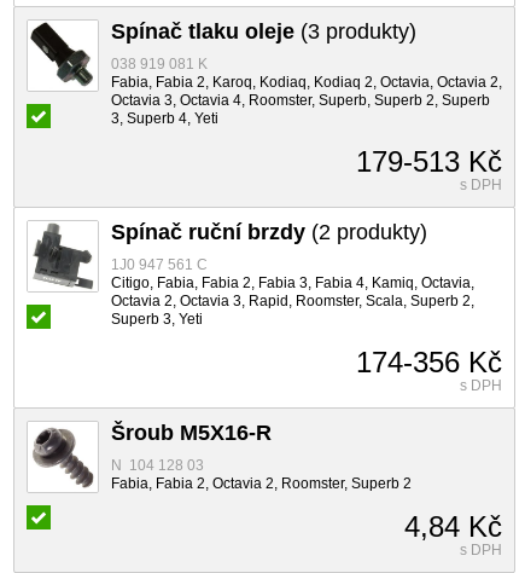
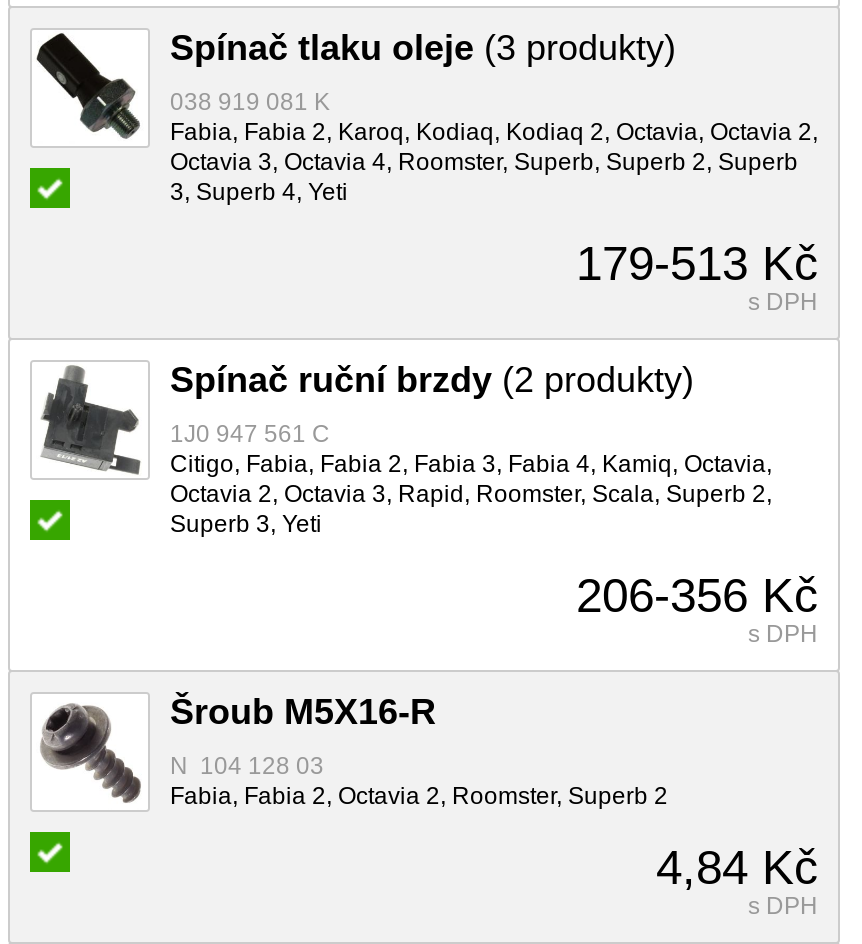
- 174-356 Kč
+ 206-356 Kč
